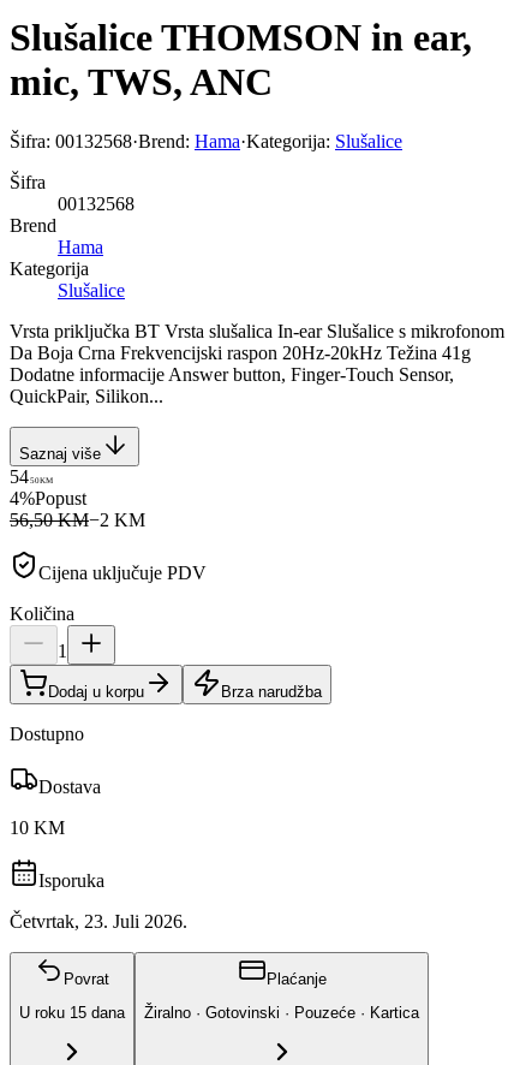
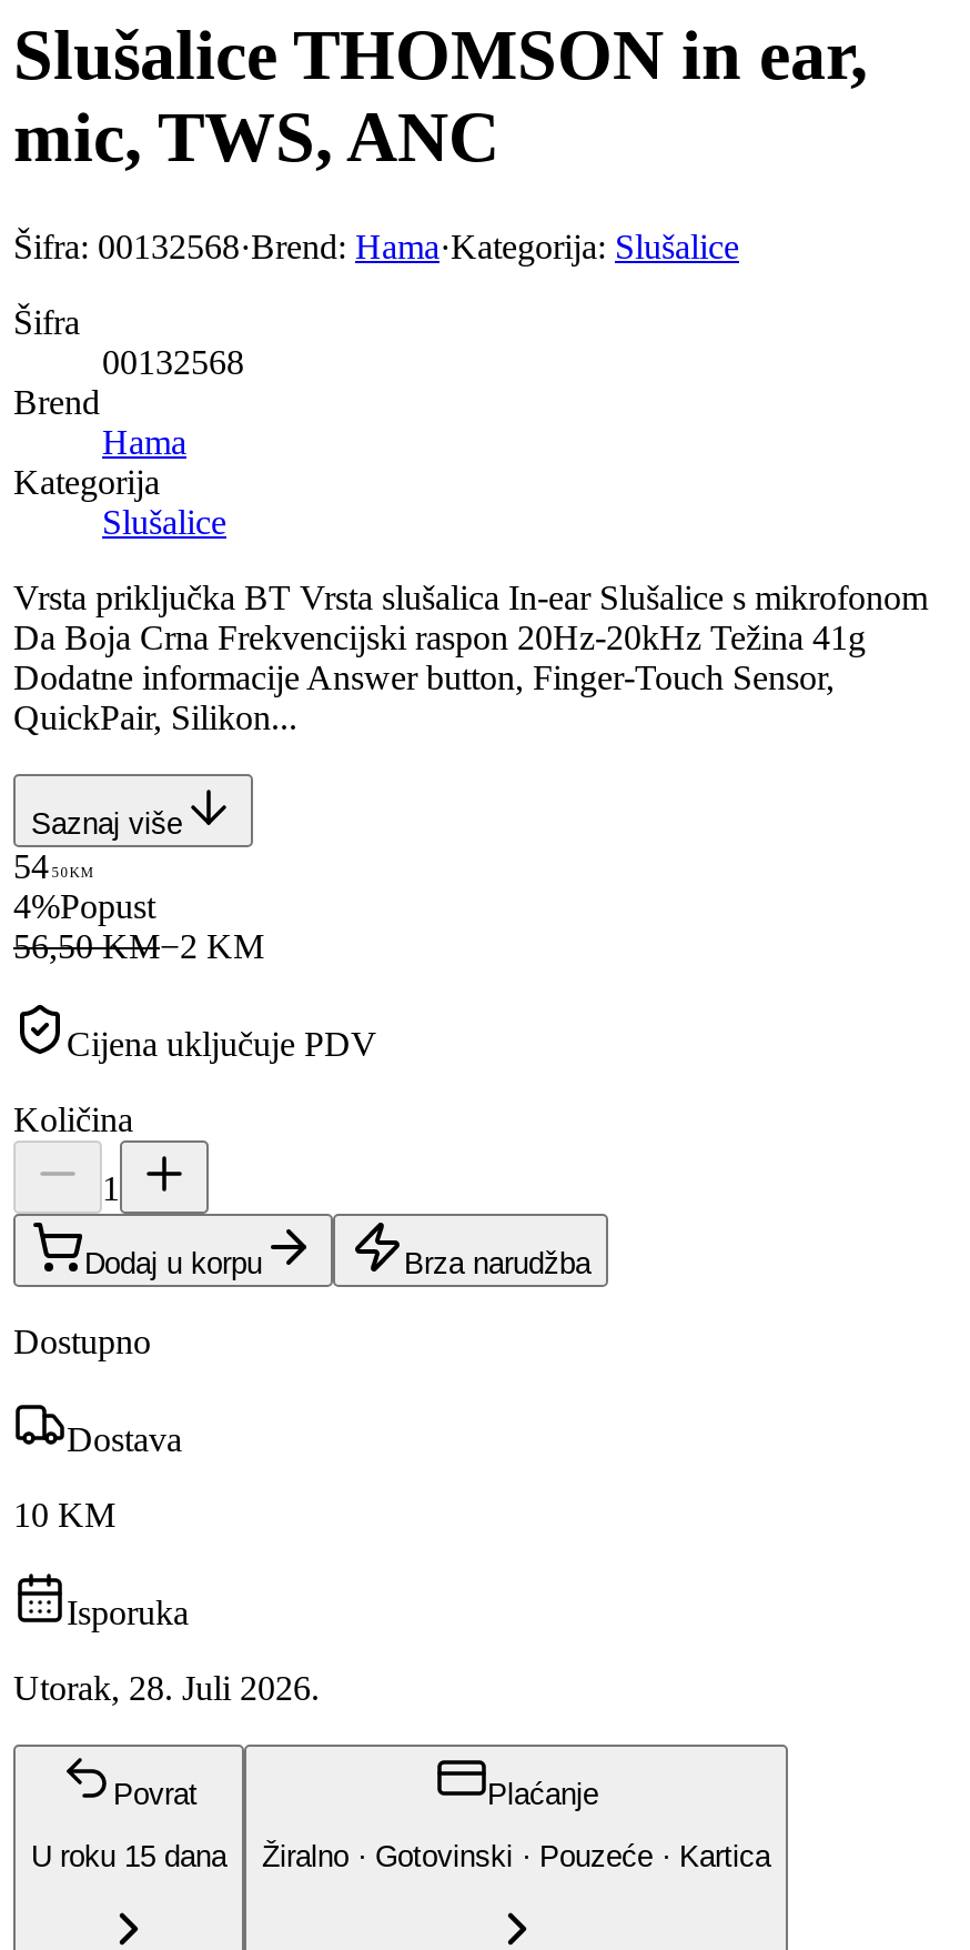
- Četvrtak, 23. Juli 2026.
+ Utorak, 28. Juli 2026.
